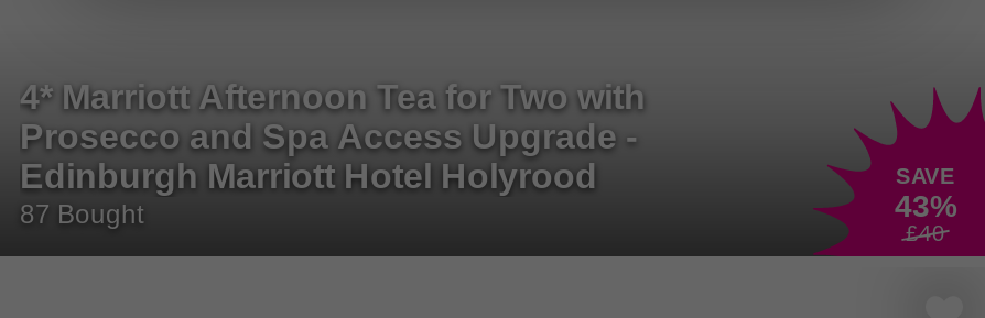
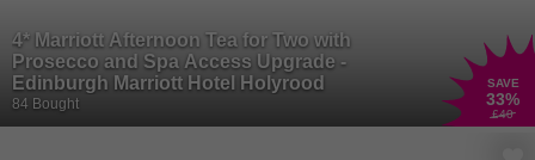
- 87 Bought
+ 84 Bought

- 43%
+ 33%
